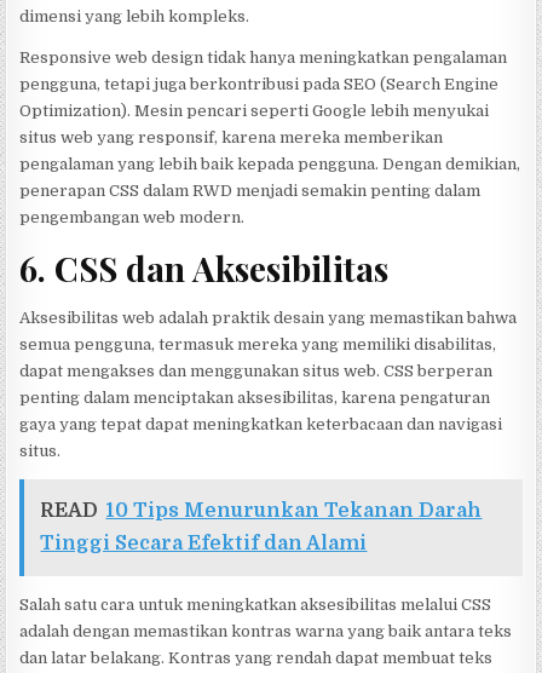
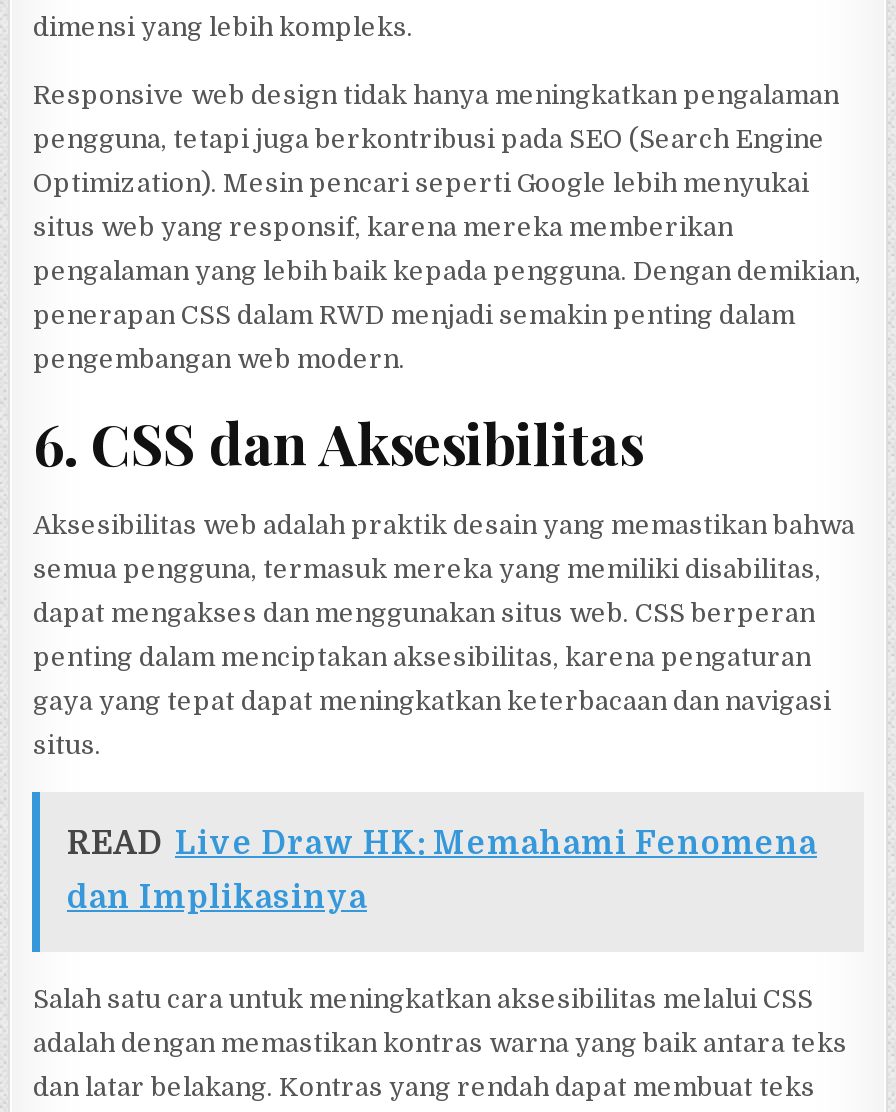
- READ 10 Tips Menurunkan Tekanan Darah
+ READ Live Draw HK: Memahami Fenomena

- Tinggi Secara Efektif dan Alami
+ dan Implikasinya
